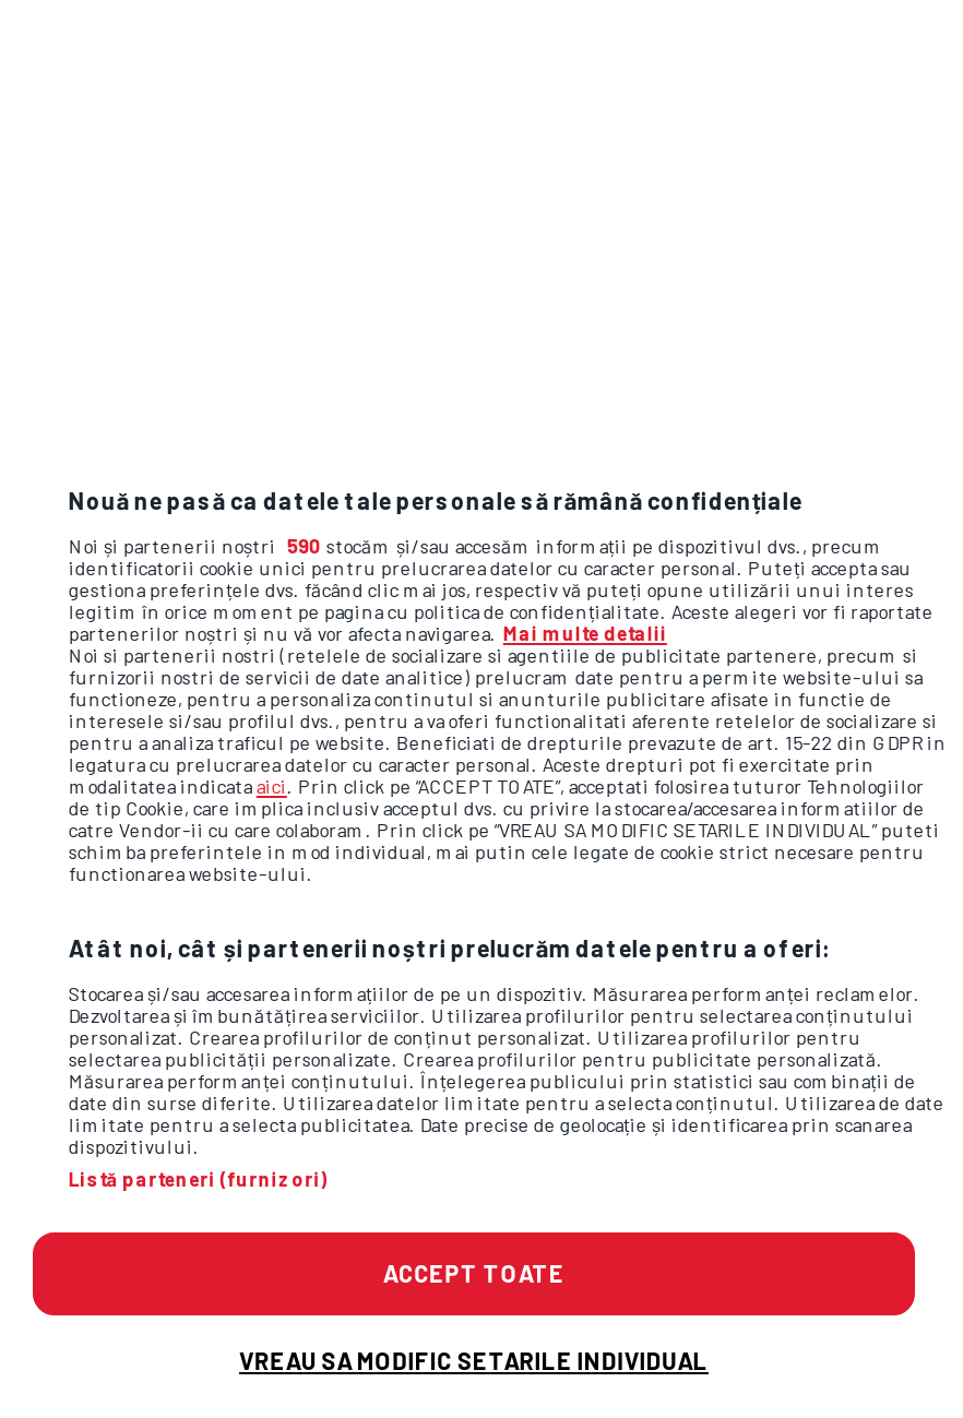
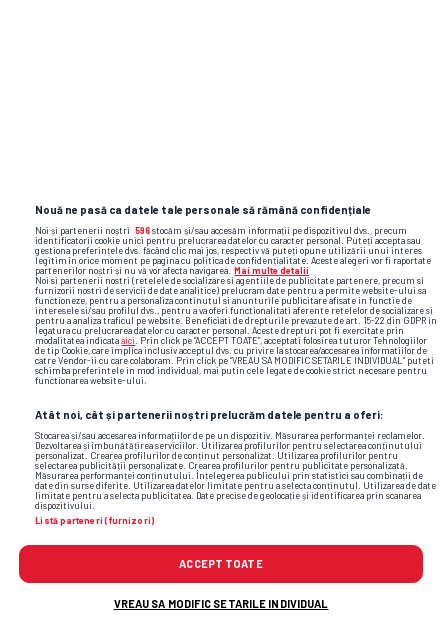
- Noi și partenerii noștri 590 stocăm și/sau accesăm informații pe dispozitivul dvs., precum
+ Noi și partenerii noștri 596 stocăm și/sau accesăm informații pe dispozitivul dvs., precum
